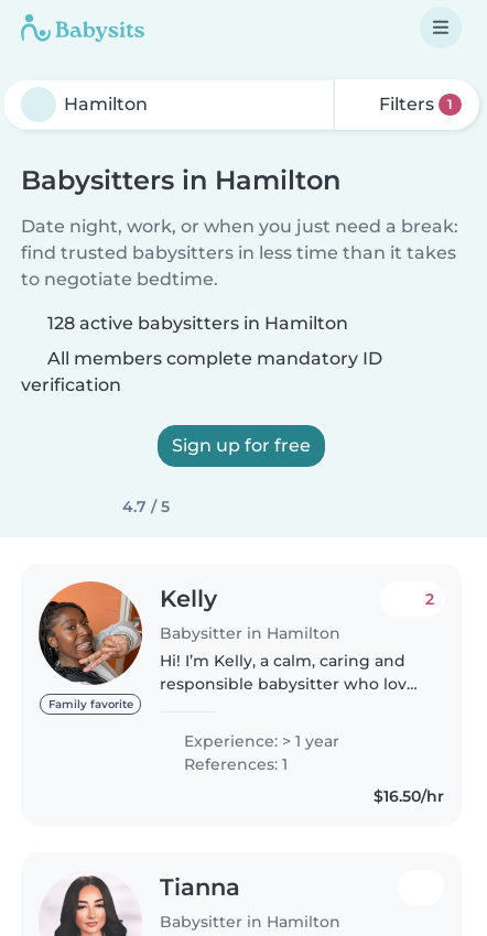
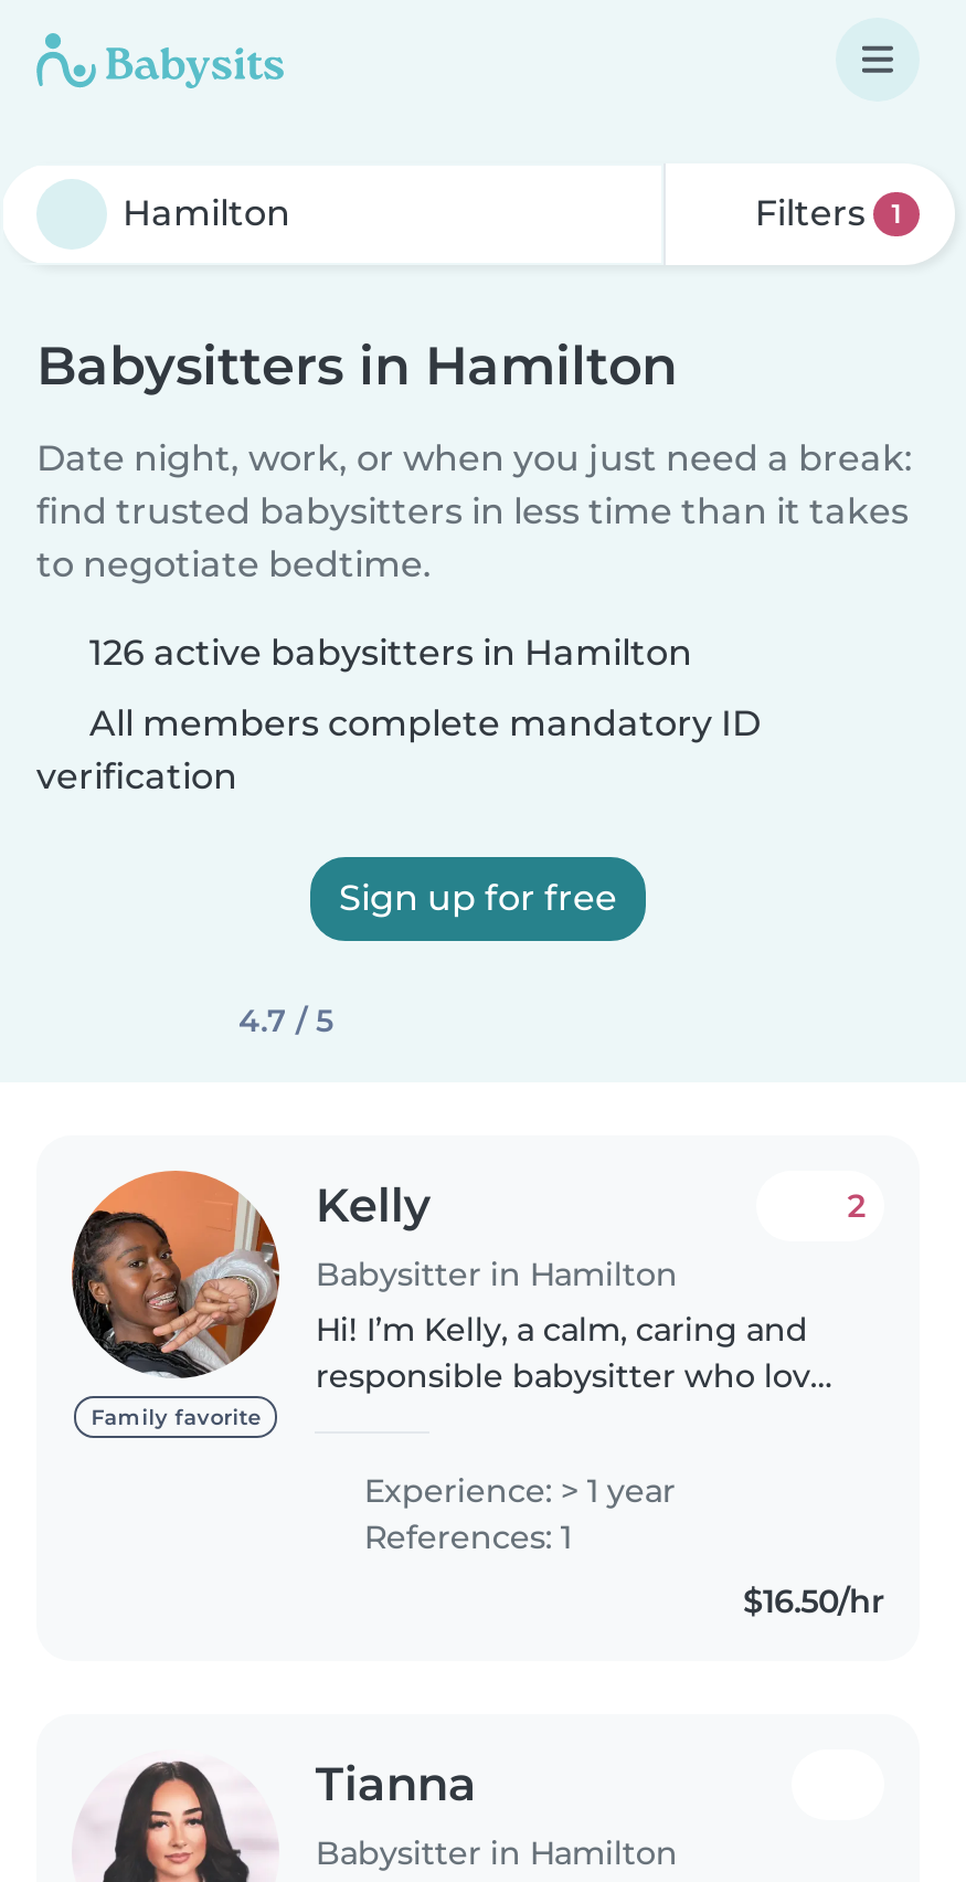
- 128 active babysitters in Hamilton
+ 126 active babysitters in Hamilton
